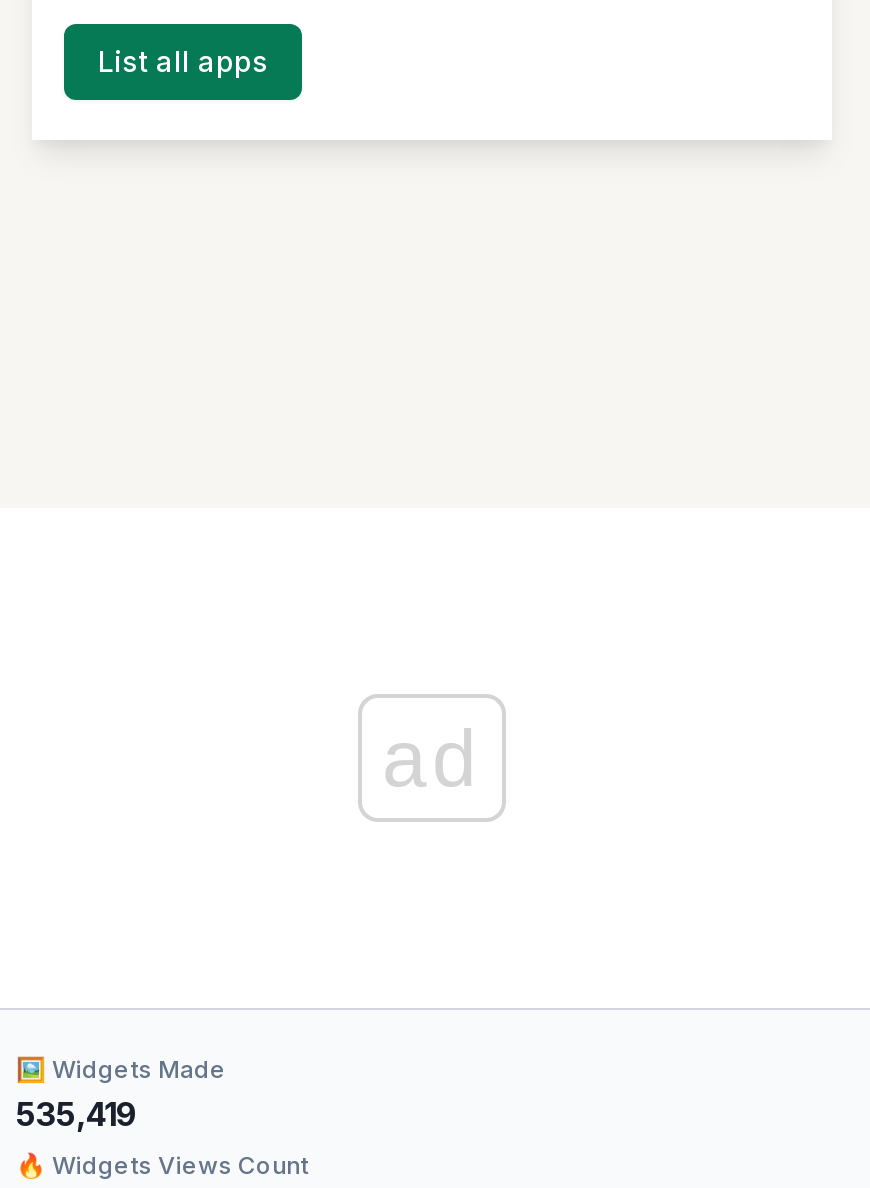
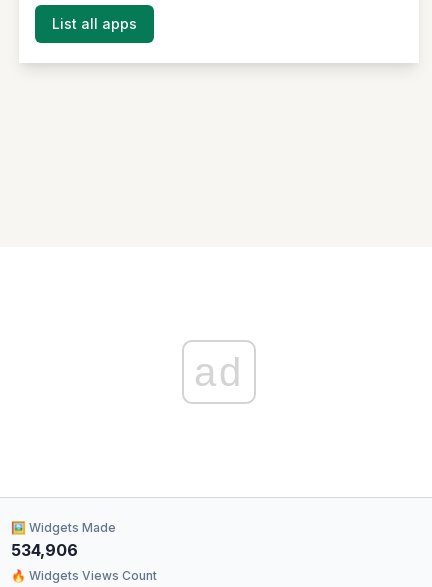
- 535,419
+ 534,906
